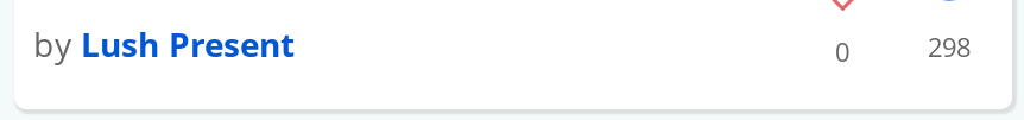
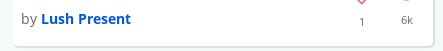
- 0
- 298
+ 1
+ 6k
